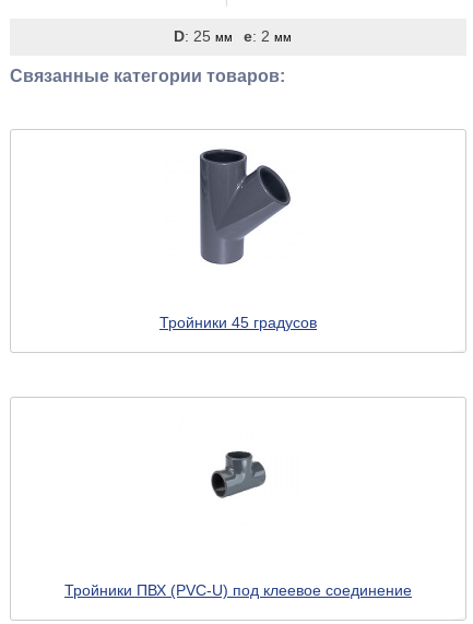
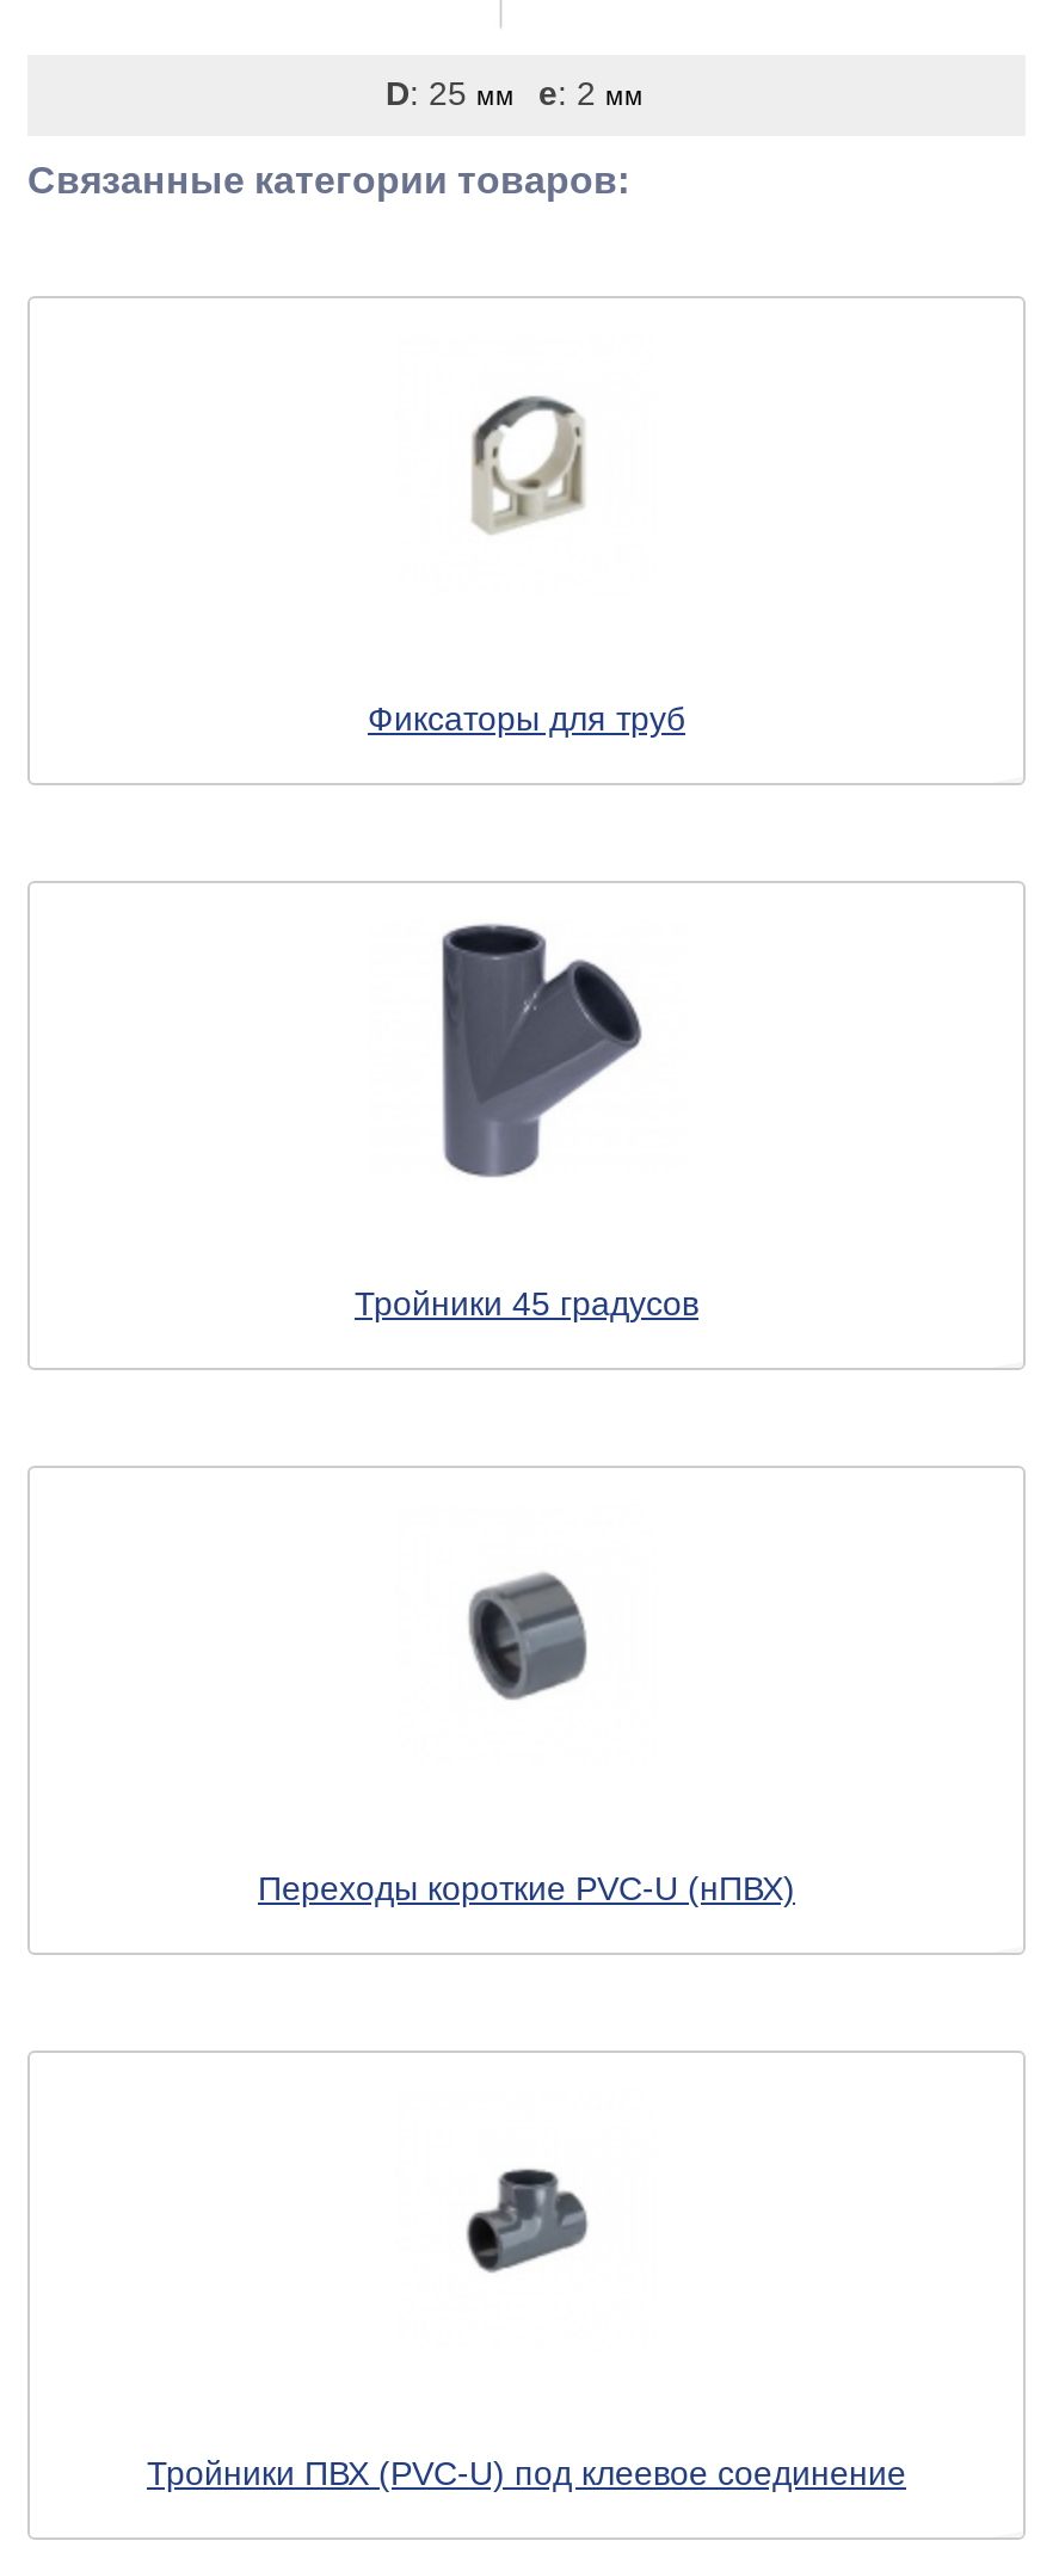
+ Фиксаторы для труб

+ [image]

+ Переходы короткие PVC-U (нПВХ)

+ [image]
